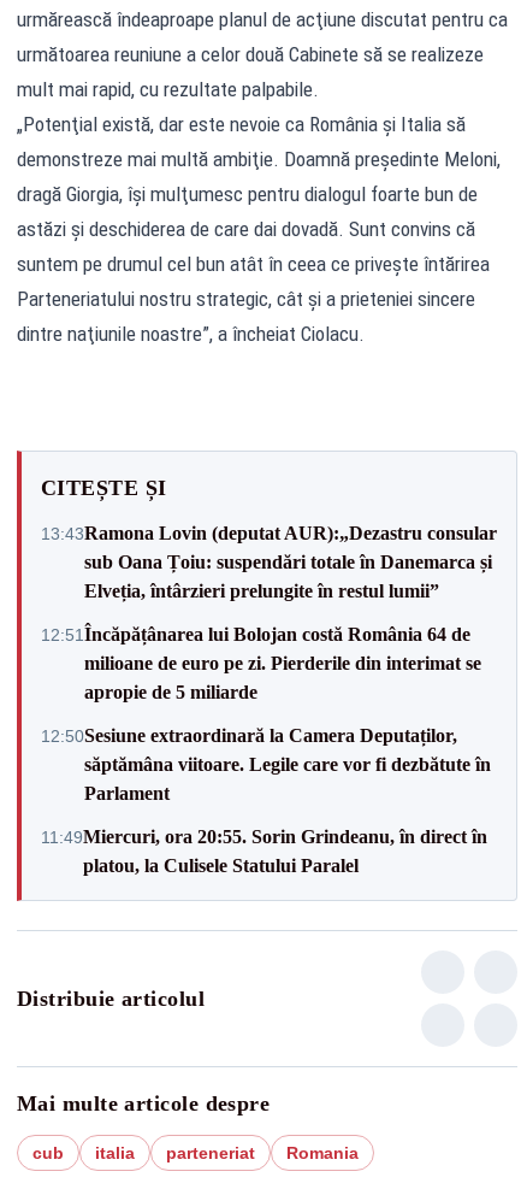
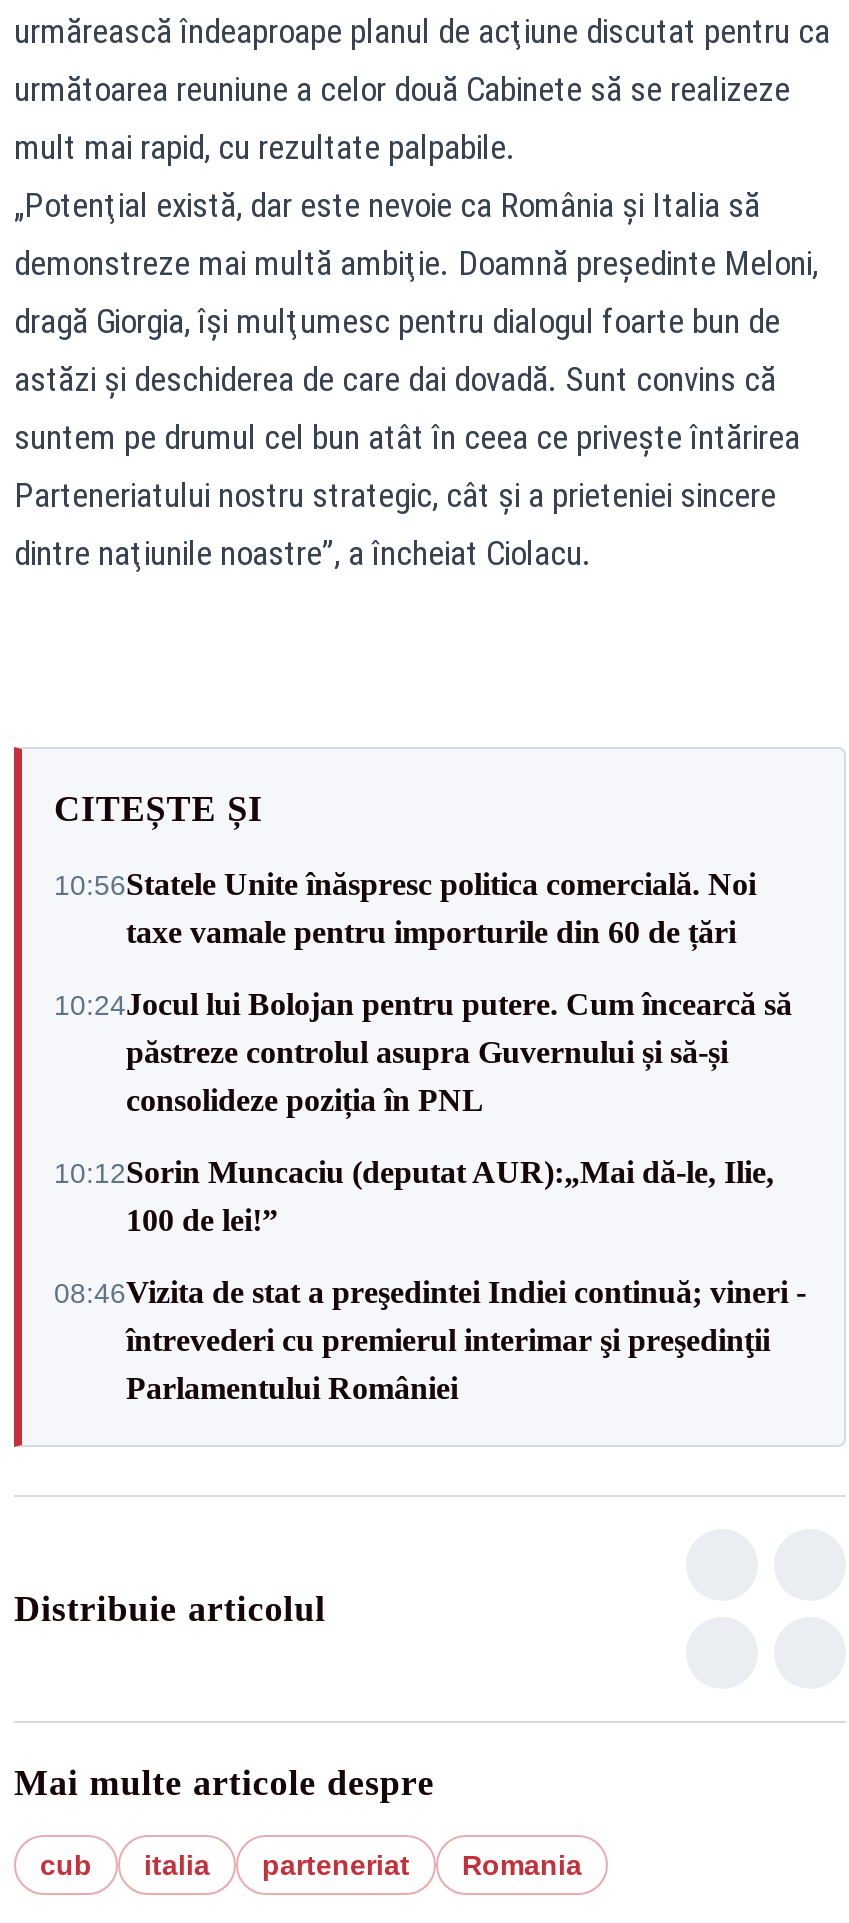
- 13:43Ramona Lovin (deputat AUR):„Dezastru consular
- sub Oana Țoiu: suspendări totale în Danemarca și
- Elveția, întârzieri prelungite în restul lumii”
+ 10:56Statele Unite înăspresc politica comercială. Noi
+ taxe vamale pentru importurile din 60 de țări

- 12:51Încăpățânarea lui Bolojan costă România 64 de
- milioane de euro pe zi. Pierderile din interimat se
- apropie de 5 miliarde
+ 10:24Jocul lui Bolojan pentru putere. Cum încearcă să
+ păstreze controlul asupra Guvernului și să-și
+ consolideze poziția în PNL

- 12:50Sesiune extraordinară la Camera Deputaților,
- săptămâna viitoare. Legile care vor fi dezbătute în
- Parlament
+ 10:12Sorin Muncaciu (deputat AUR):„Mai dă-le, Ilie,
+ 100 de lei!”

- 11:49Miercuri, ora 20:55. Sorin Grindeanu, în direct în
- platou, la Culisele Statului Paralel
+ 08:46Vizita de stat a preşedintei Indiei continuă; vineri -
+ întrevederi cu premierul interimar şi preşedinţii
+ Parlamentului României
